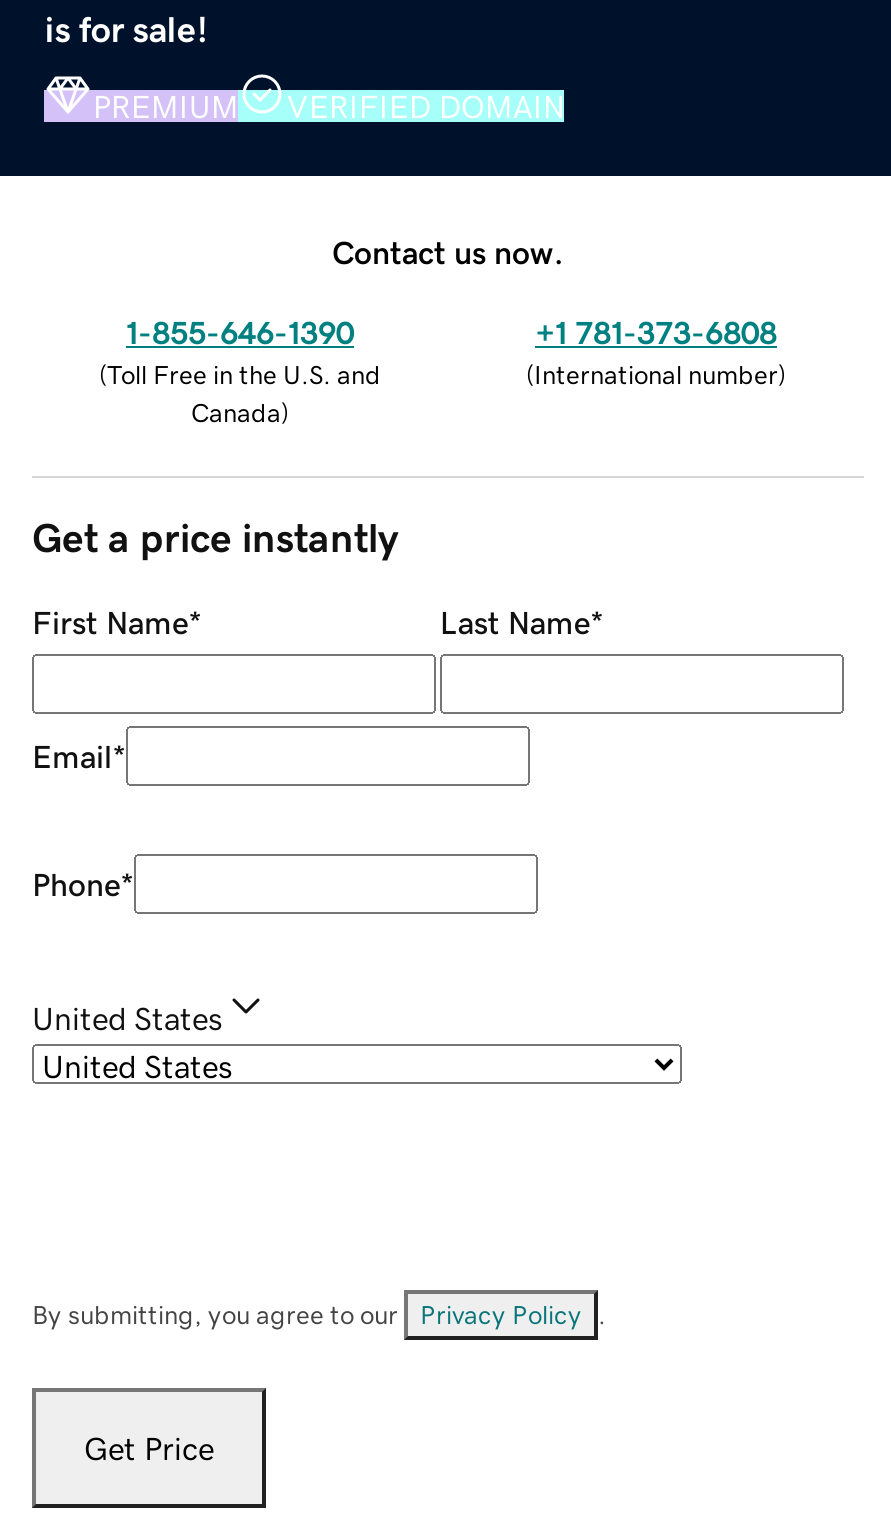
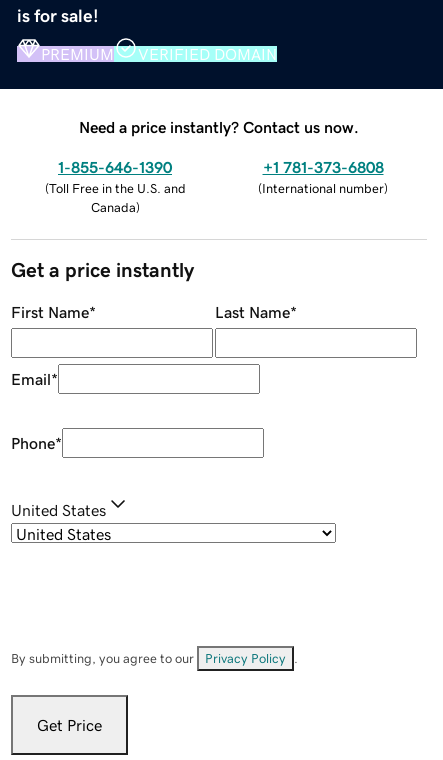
- Contact us now.
+ Need a price instantly? Contact us now.
